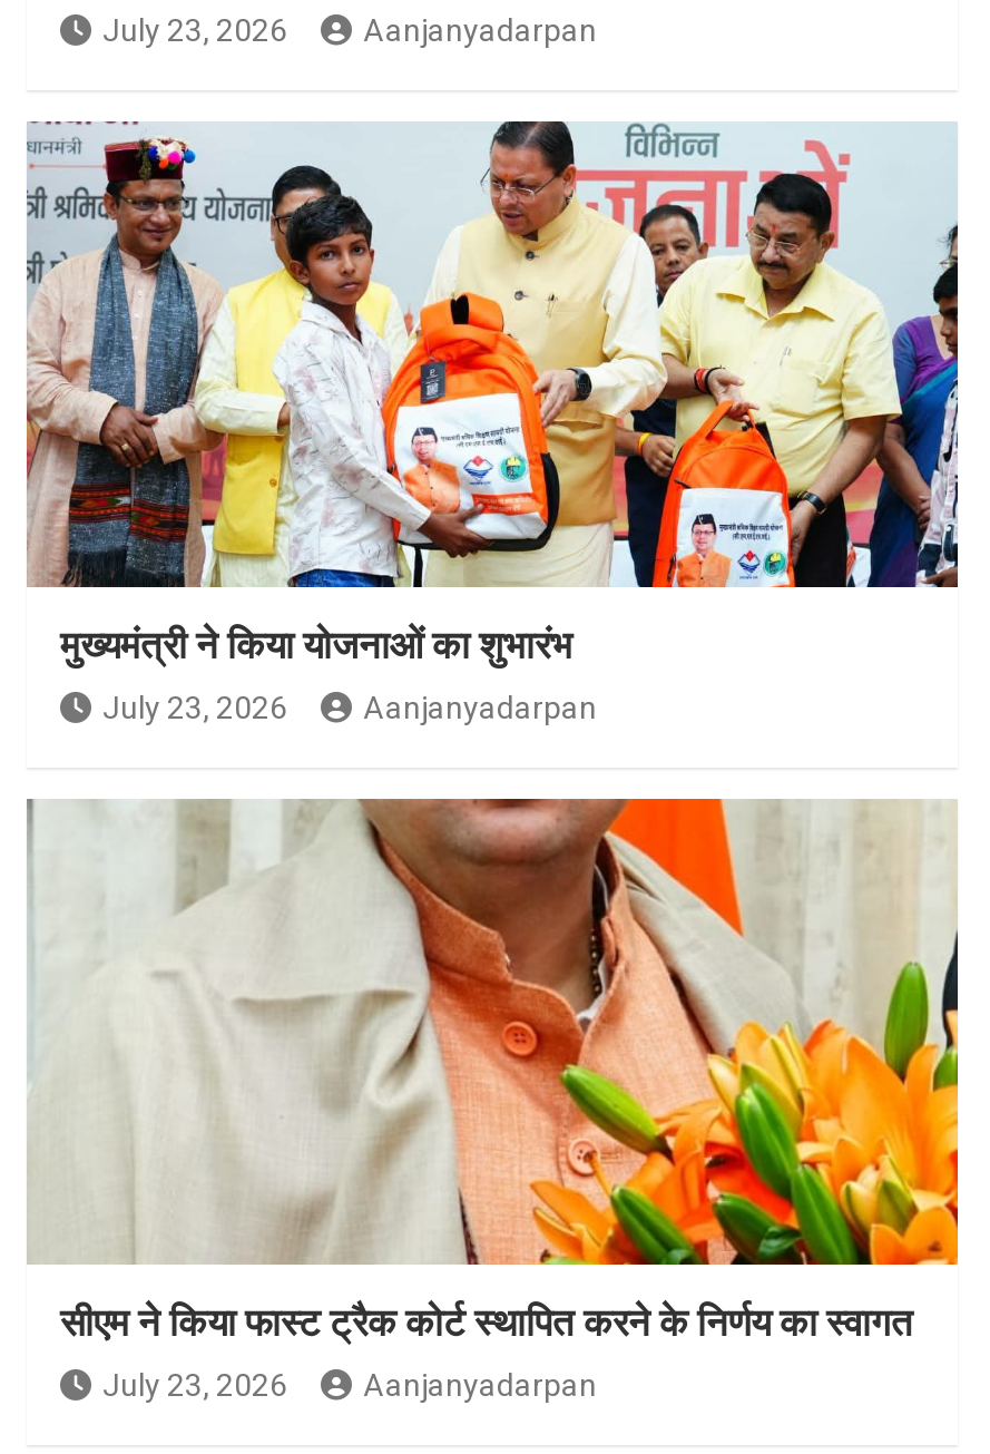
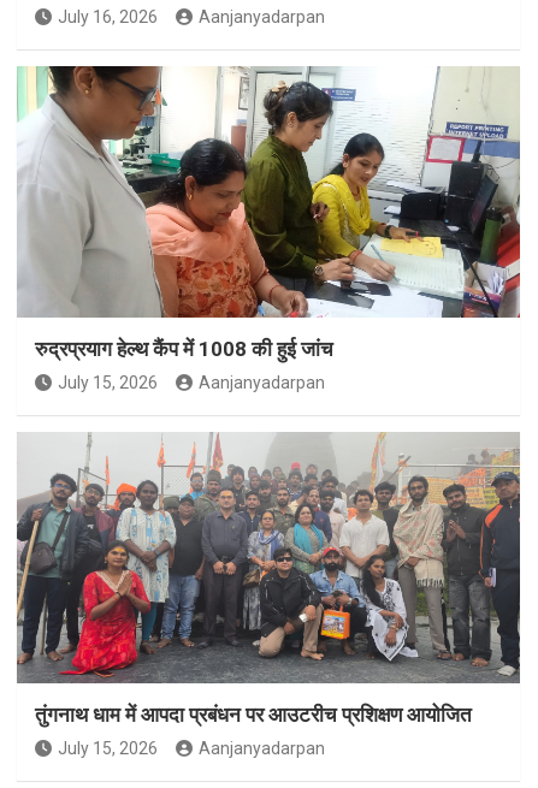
- July 23, 2026
+ July 16, 2026

- [image]
- मुख्यमंत्री ने किया योजनाओं का शुभारंभ
+ [image]
+ रुद्रप्रयाग हेल्थ कैंप में 1008 की हुई जांच

- July 23, 2026
+ July 15, 2026

- [image]
- सीएम ने किया फास्ट ट्रैक कोर्ट स्थापित करने के निर्णय का स्वागत
+ [image]
+ तुंगनाथ धाम में आपदा प्रबंधन पर आउटरीच प्रशिक्षण आयोजित

- July 23, 2026
+ July 15, 2026
